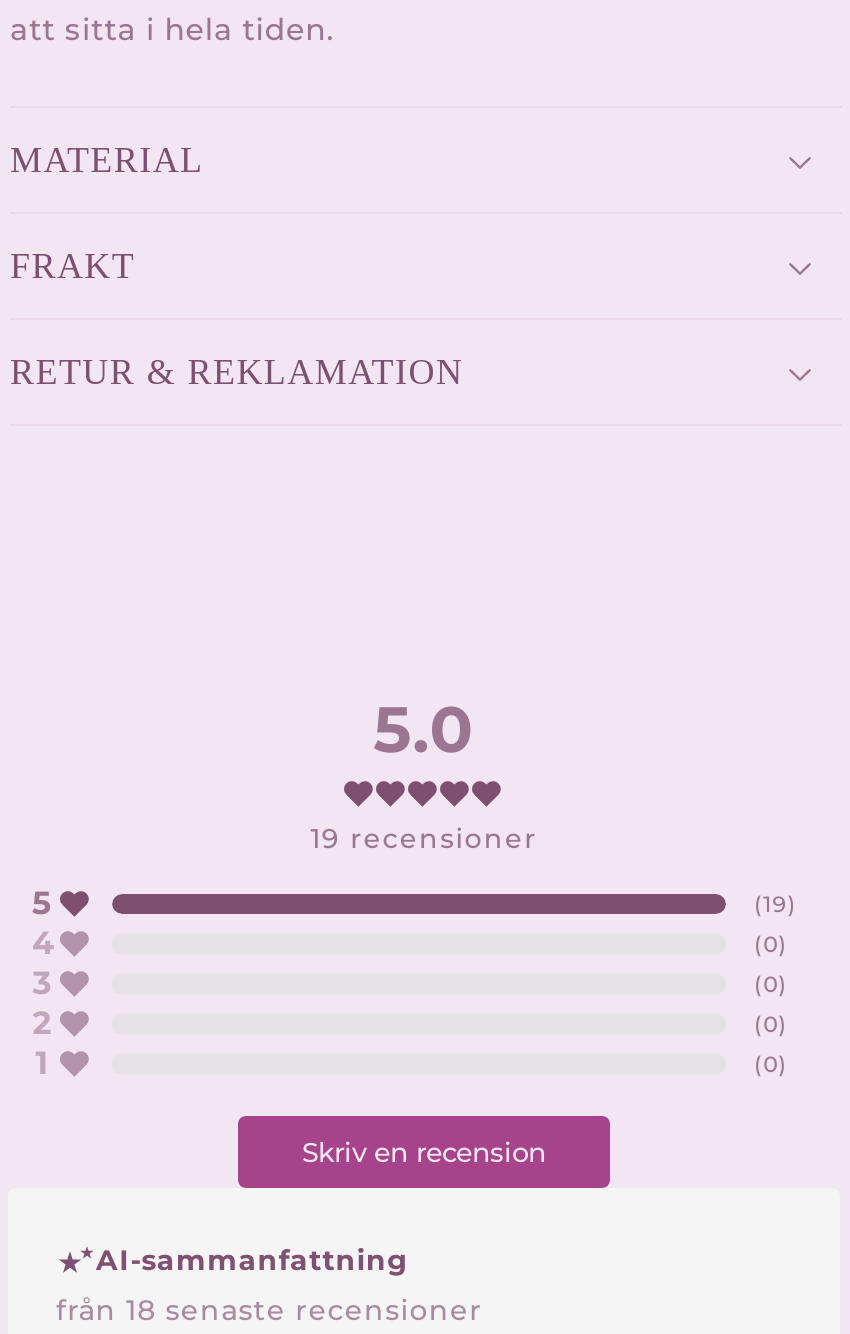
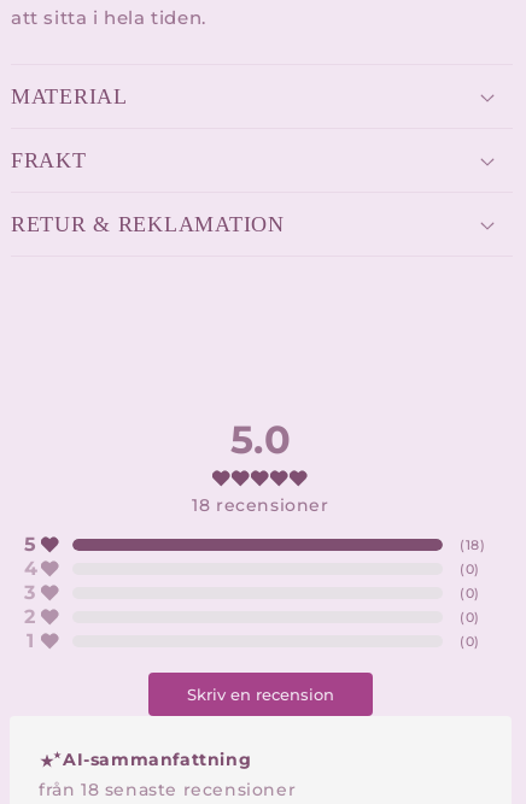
- 19 recensioner
+ 18 recensioner

- (19)
+ (18)
